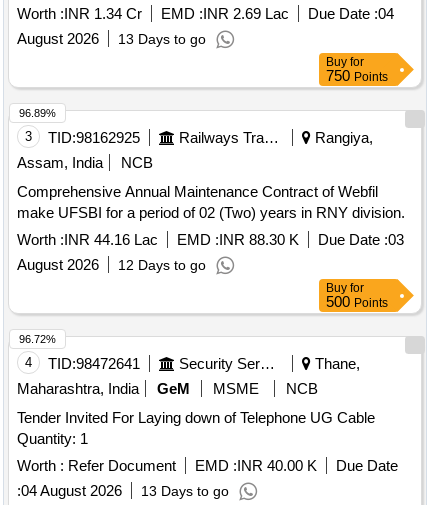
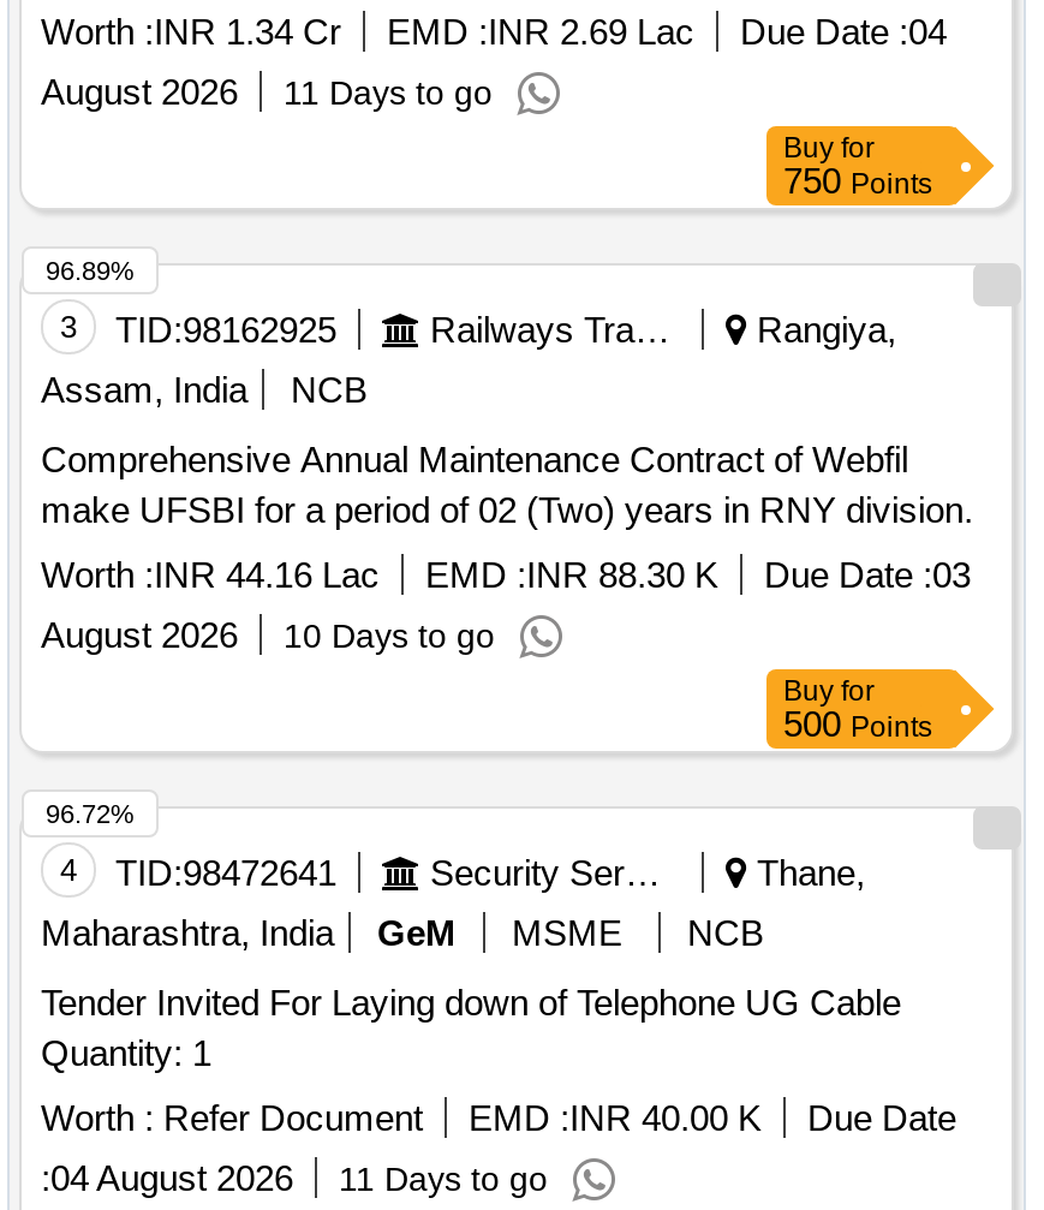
- August 2026 13 Days to go
+ August 2026 11 Days to go

- August 2026 12 Days to go
+ August 2026 10 Days to go

- :04 August 2026 13 Days to go
+ :04 August 2026 11 Days to go
